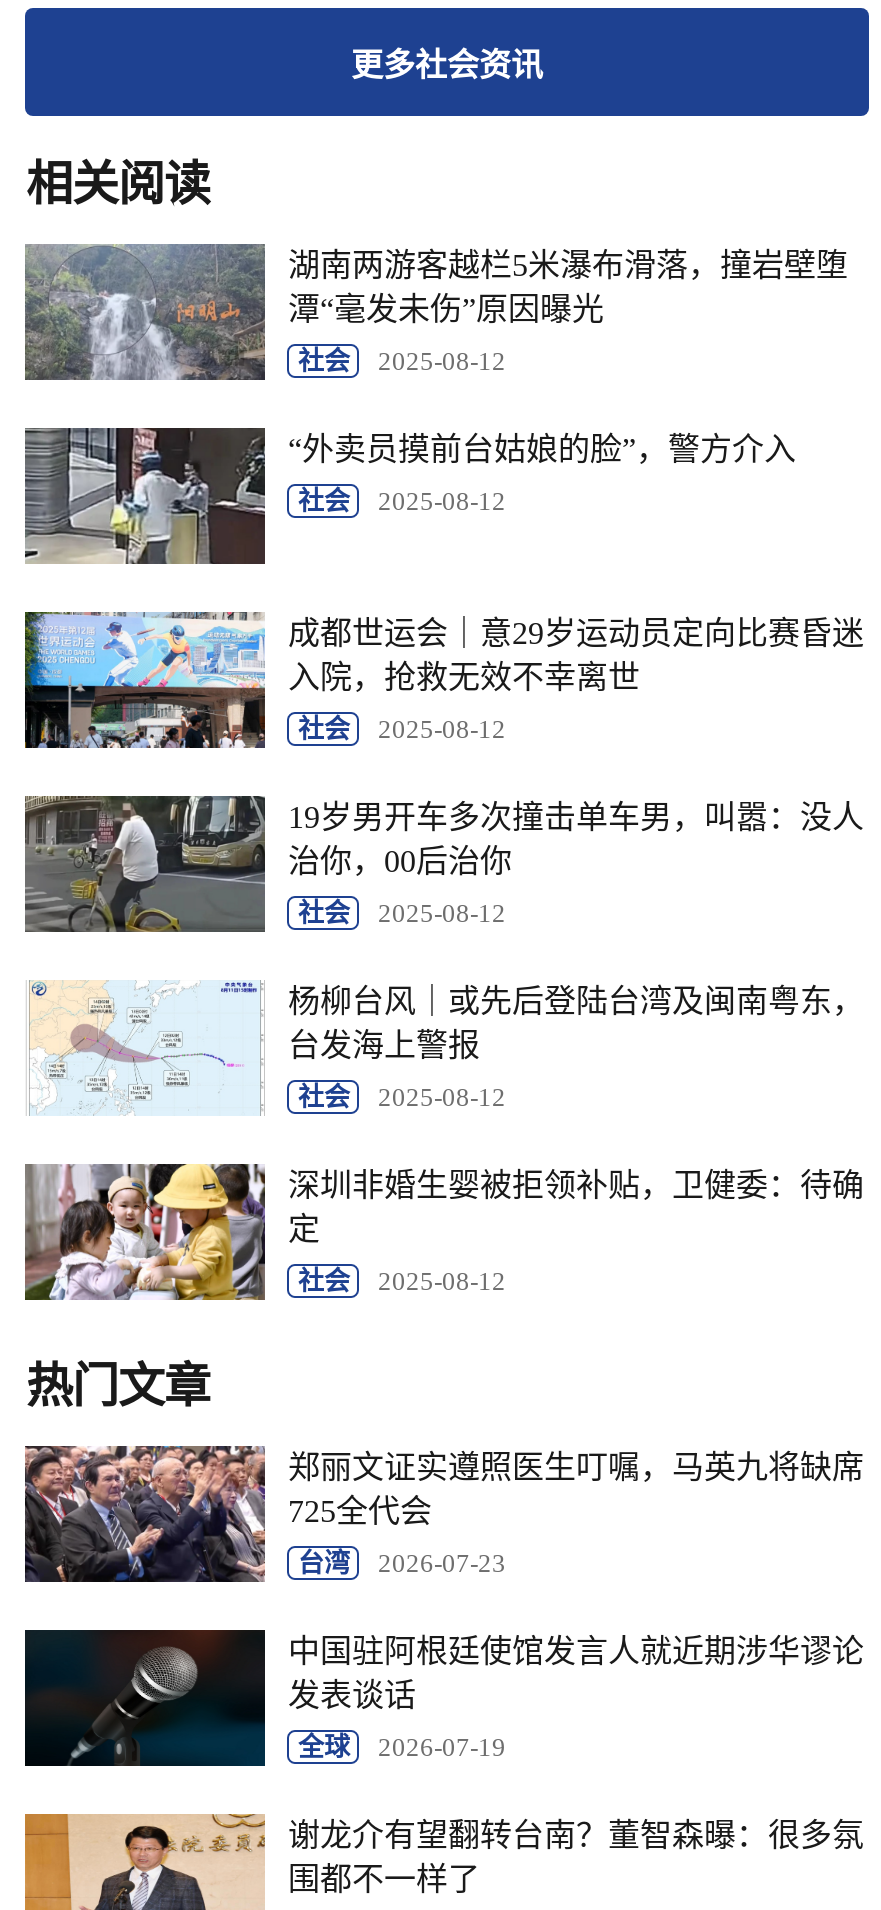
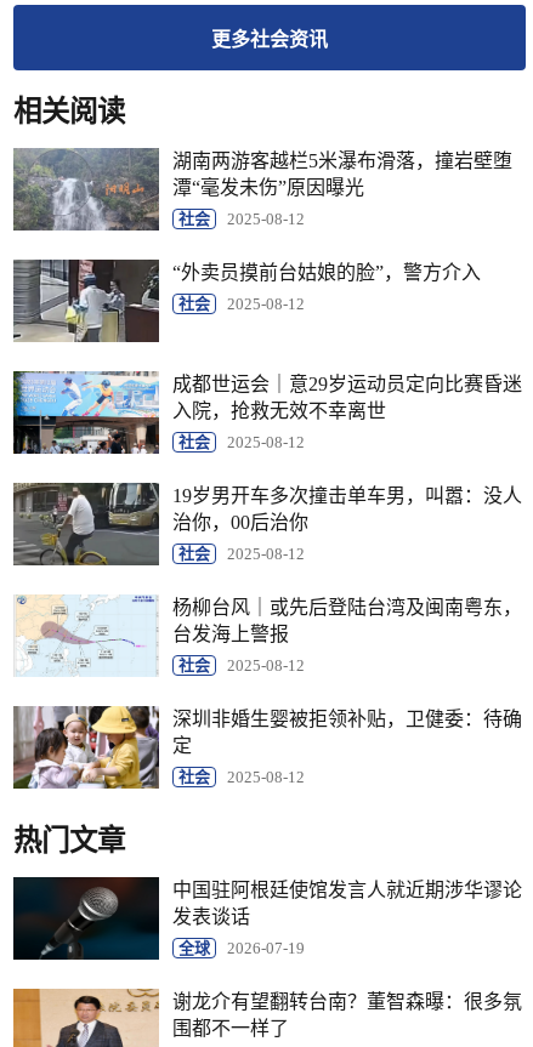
- [image]
- 郑丽文证实遵照医生叮嘱，马英九将缺席
- 725全代会
- 台湾
- 2026-07-23
